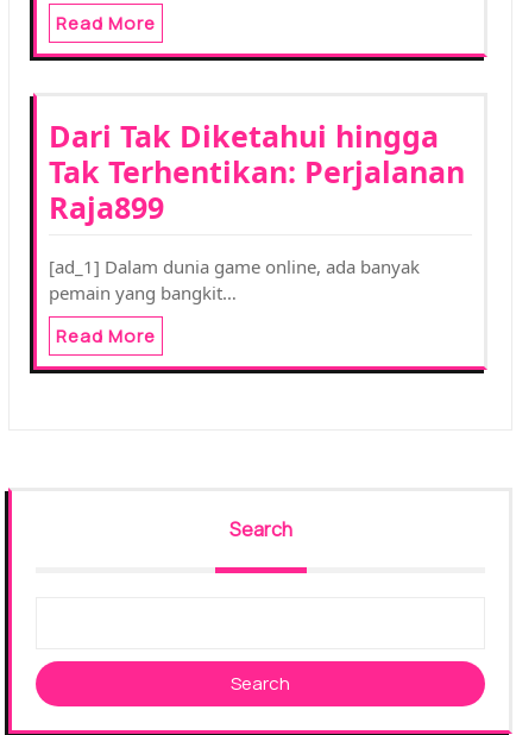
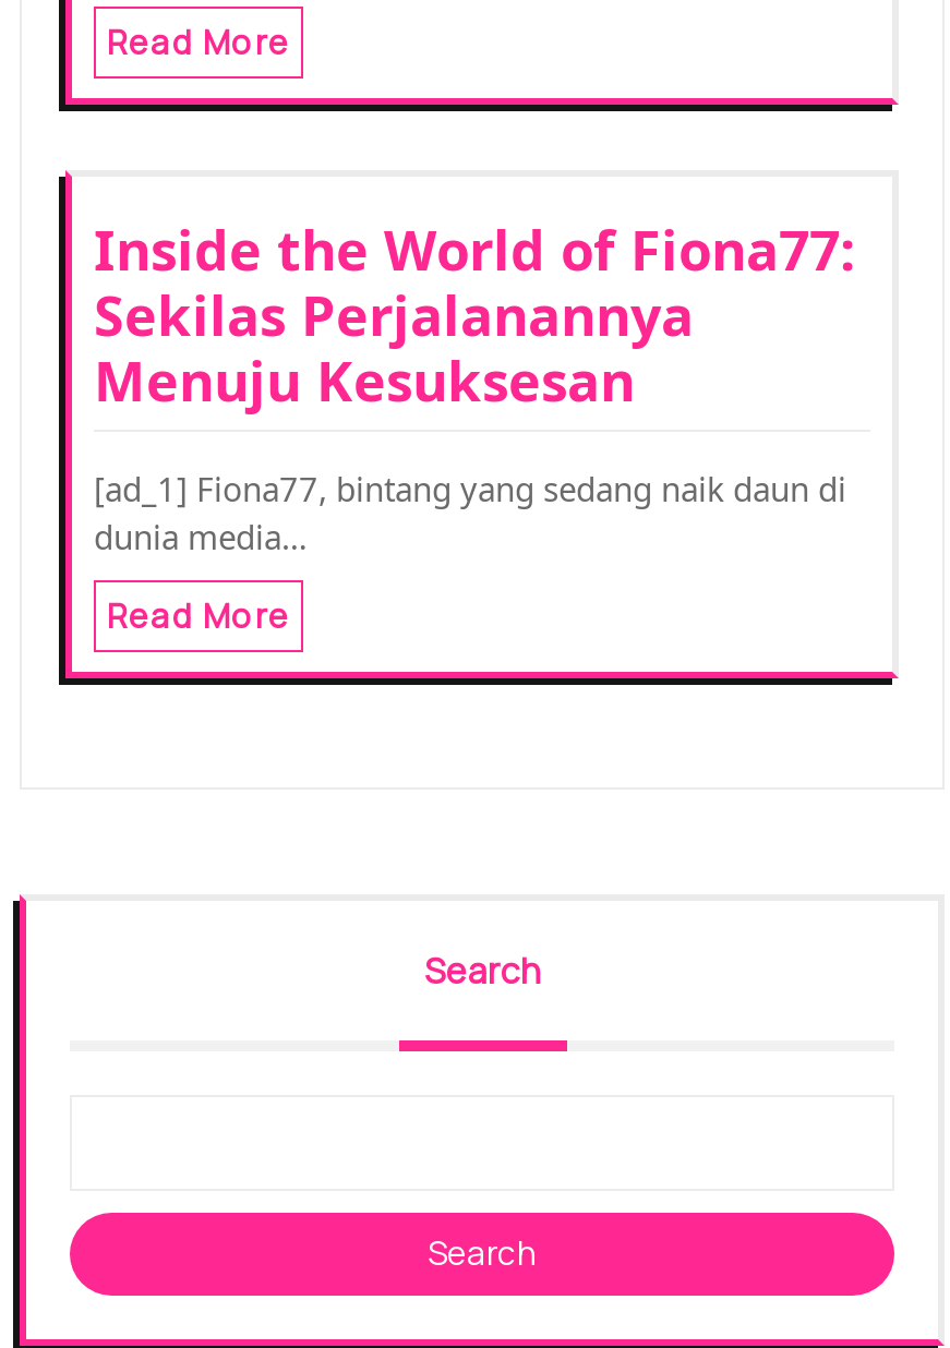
- Dari Tak Diketahui hingga
- Tak Terhentikan: Perjalanan
- Raja899
+ Inside the World of Fiona77:
+ Sekilas Perjalanannya
+ Menuju Kesuksesan

- [ad_1] Dalam dunia game online, ada banyak
- pemain yang bangkit…
+ [ad_1] Fiona77, bintang yang sedang naik daun di
+ dunia media…
